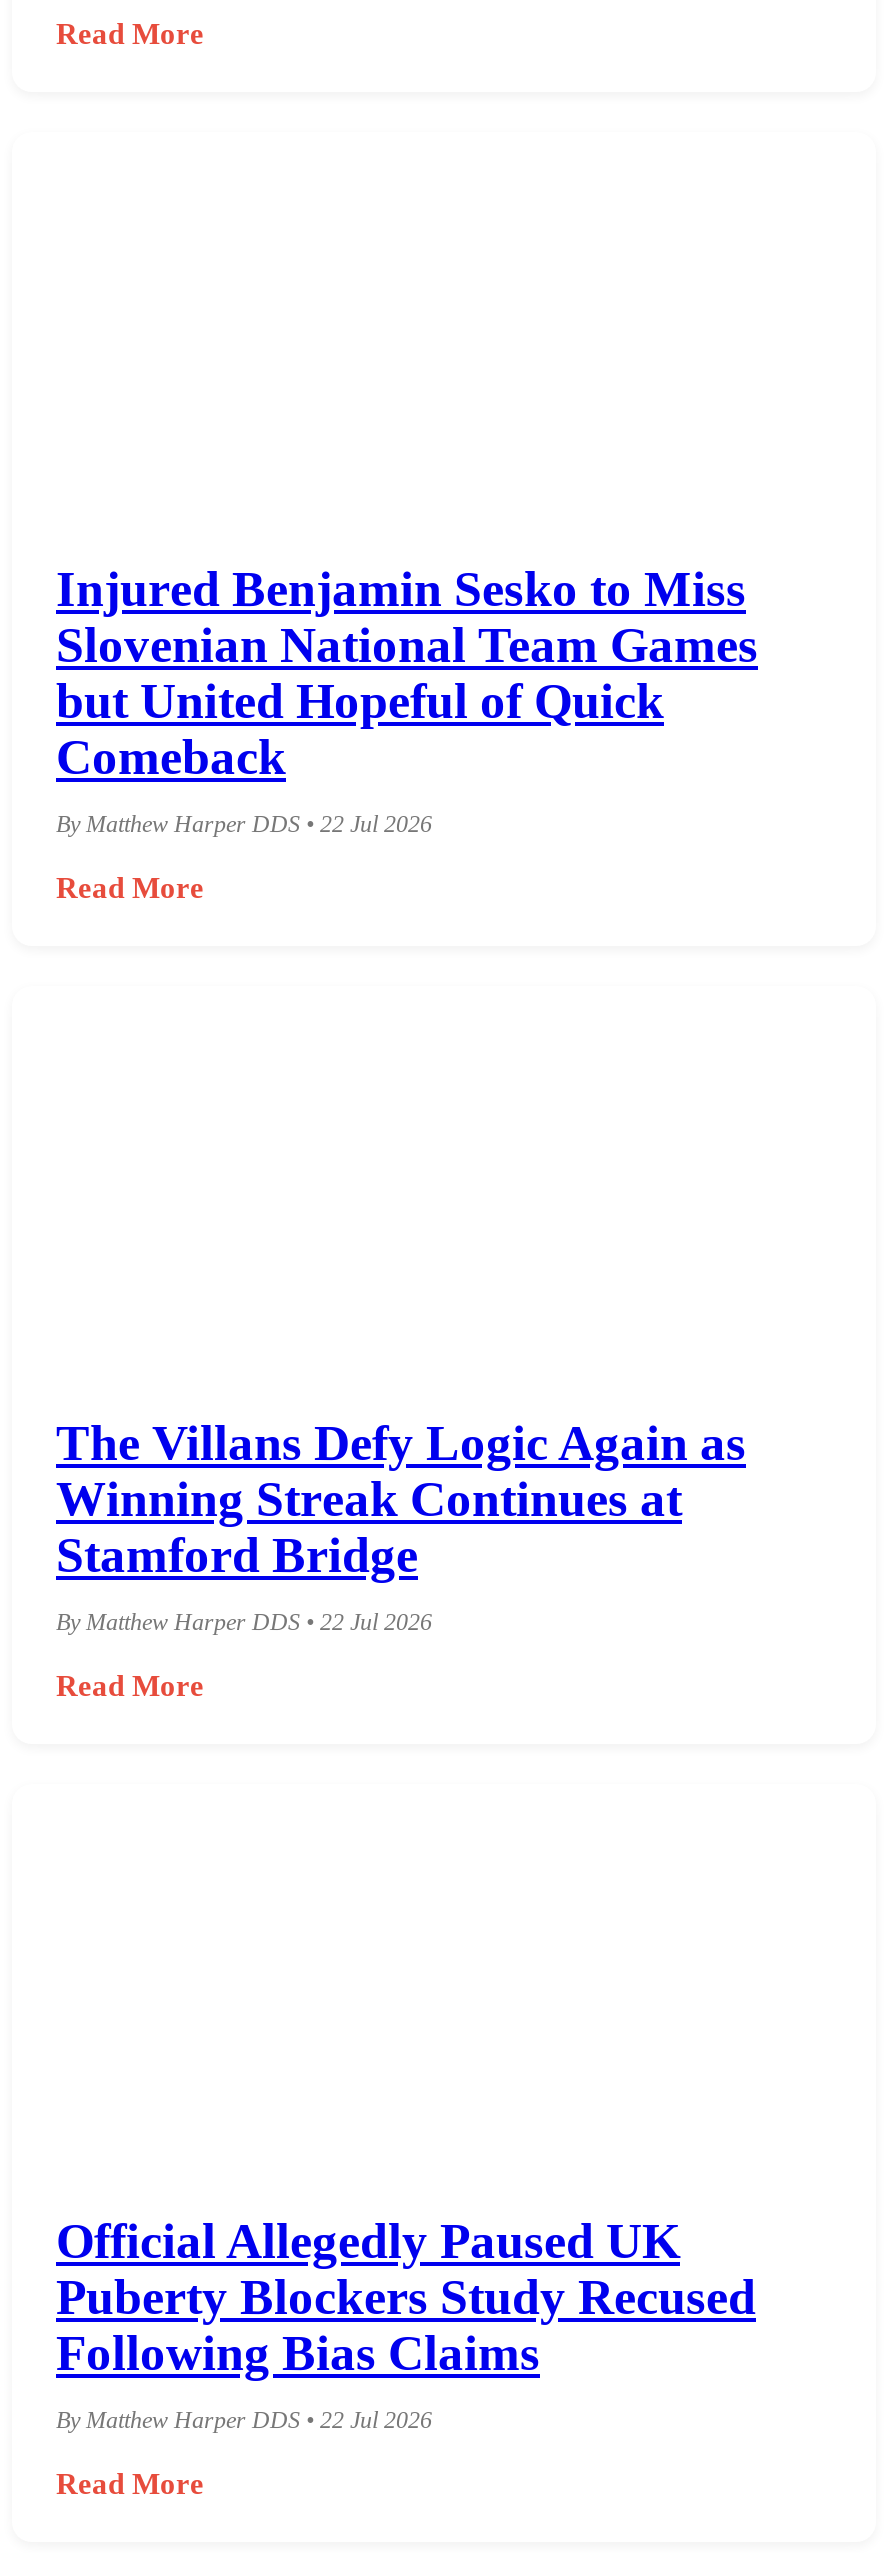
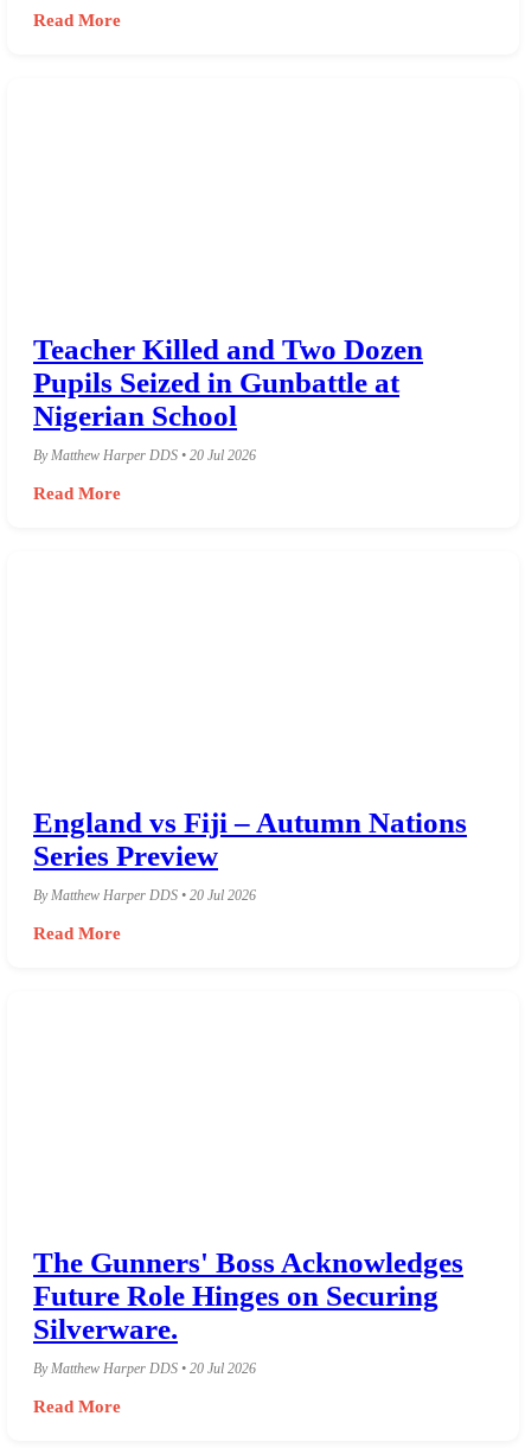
- Injured Benjamin Sesko to Miss
- Slovenian National Team Games
- but United Hopeful of Quick
- Comeback
+ Teacher Killed and Two Dozen
+ Pupils Seized in Gunbattle at
+ Nigerian School

- By Matthew Harper DDS • 22 Jul 2026
+ By Matthew Harper DDS • 20 Jul 2026

- The Villans Defy Logic Again as
- Winning Streak Continues at
- Stamford Bridge
+ England vs Fiji – Autumn Nations
+ Series Preview

- By Matthew Harper DDS • 22 Jul 2026
+ By Matthew Harper DDS • 20 Jul 2026

- Official Allegedly Paused UK
- Puberty Blockers Study Recused
- Following Bias Claims
+ The Gunners' Boss Acknowledges
+ Future Role Hinges on Securing
+ Silverware.

- By Matthew Harper DDS • 22 Jul 2026
+ By Matthew Harper DDS • 20 Jul 2026
